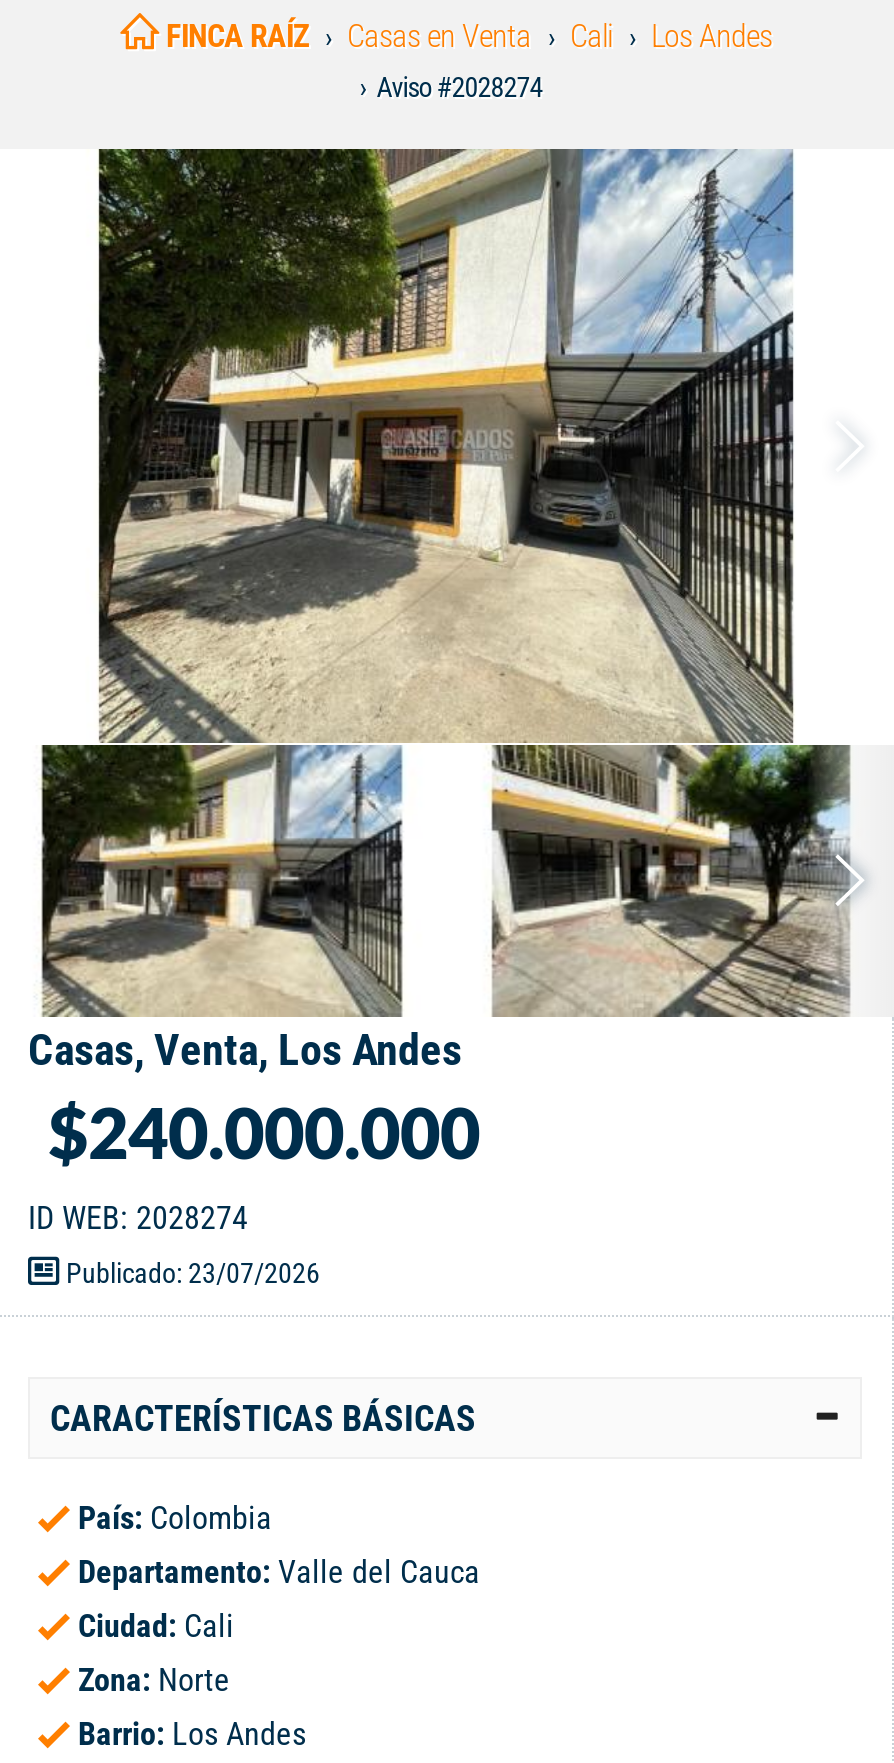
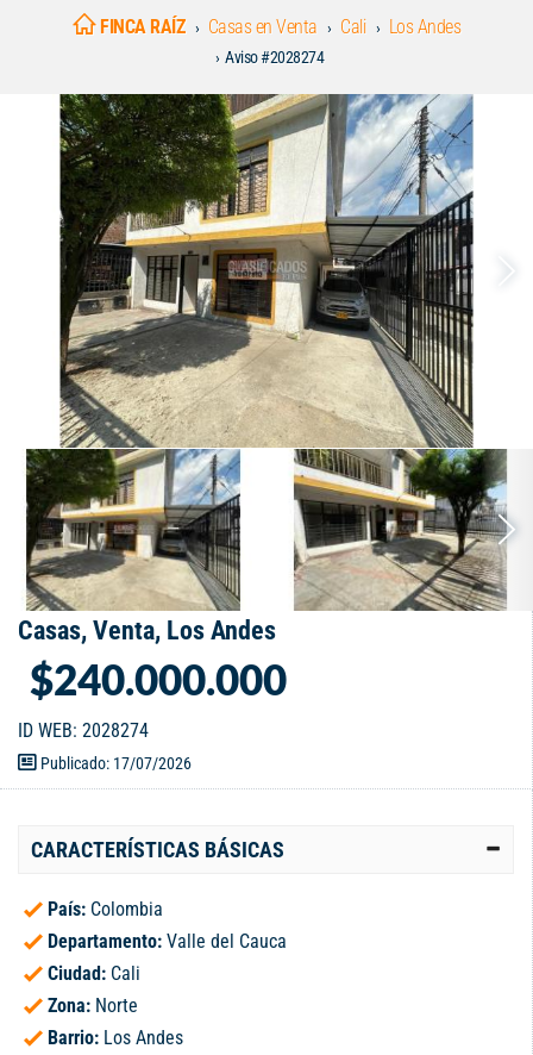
- Publicado: 23/07/2026
+ Publicado: 17/07/2026
